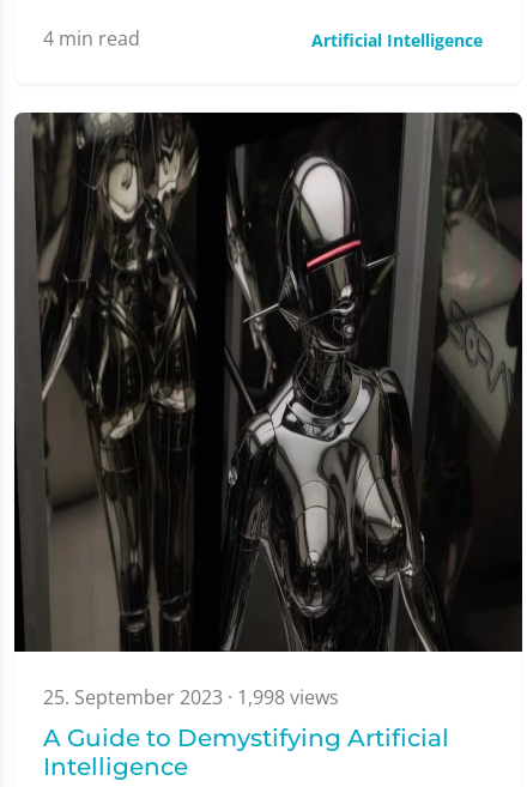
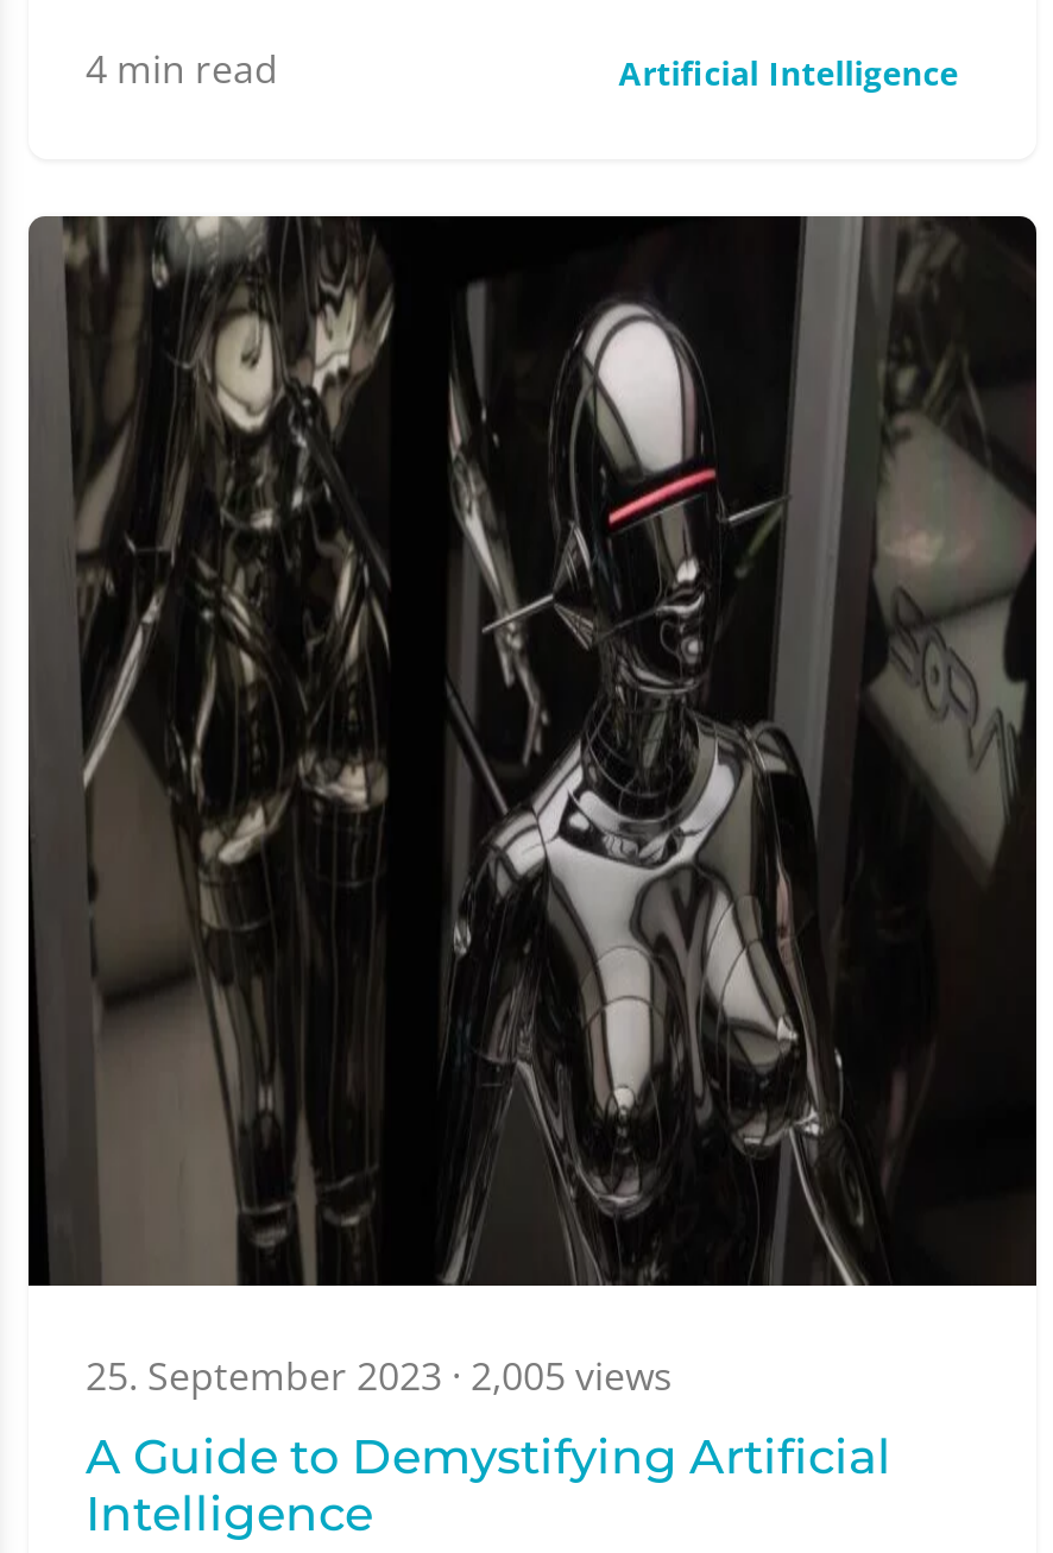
- 25. September 2023 · 1,998 views
+ 25. September 2023 · 2,005 views
